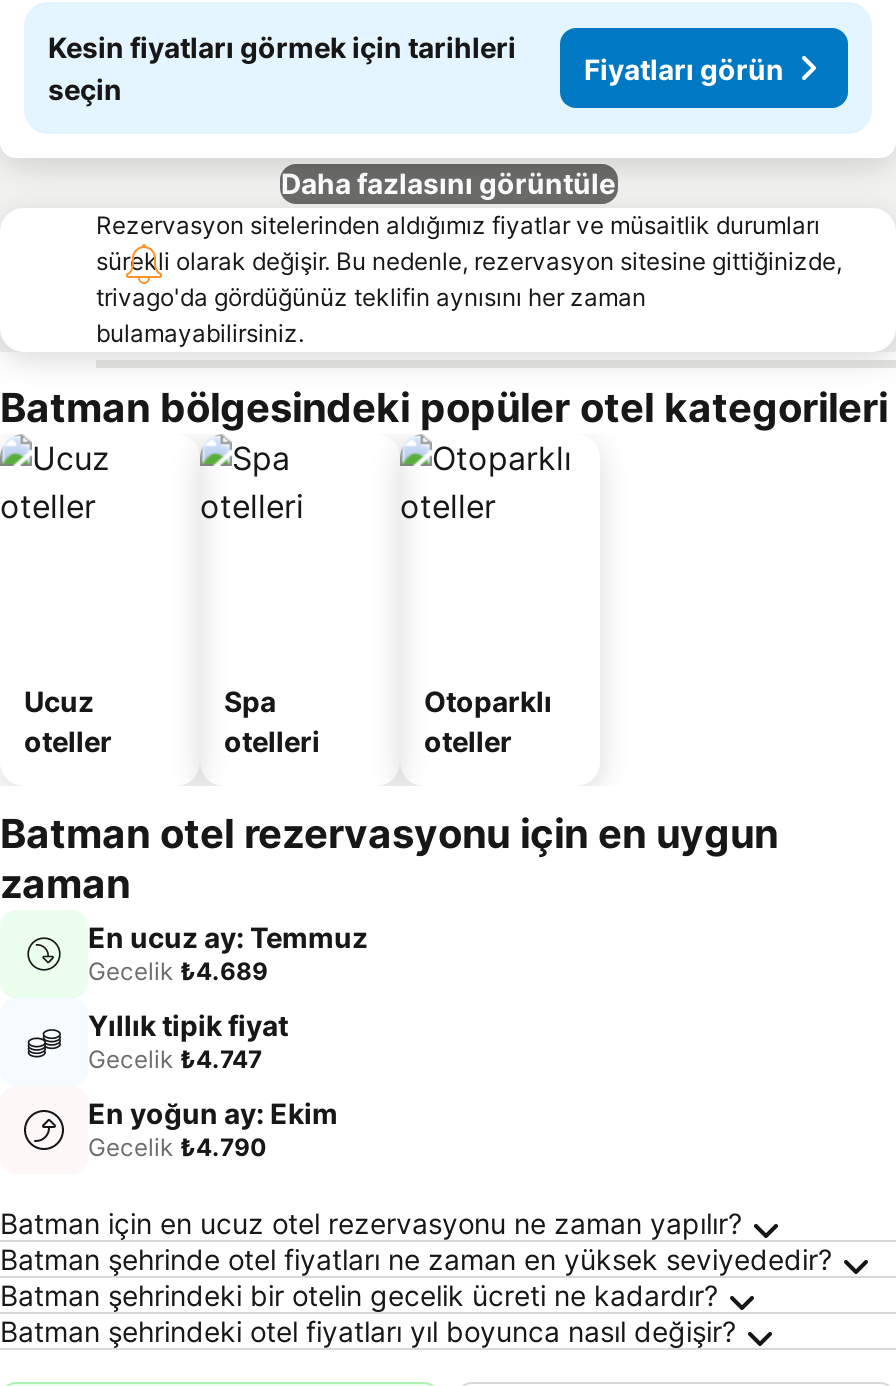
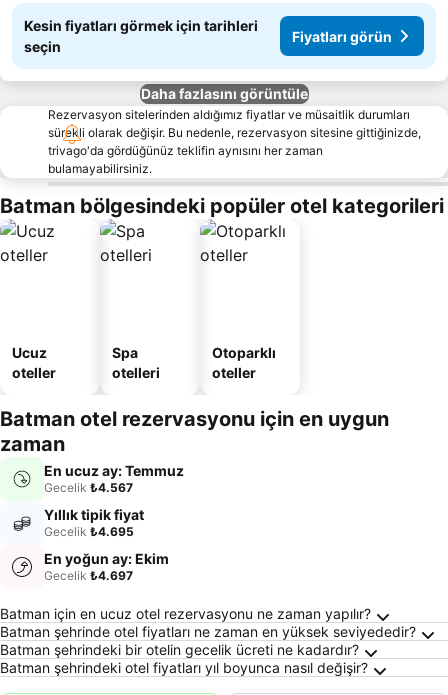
- Gecelik ₺4.689
+ Gecelik ₺4.567

- Gecelik ₺4.747
+ Gecelik ₺4.695

- Gecelik₺4.790
+ Gecelik₺4.697
